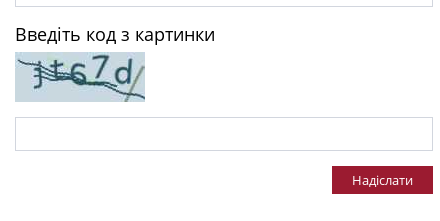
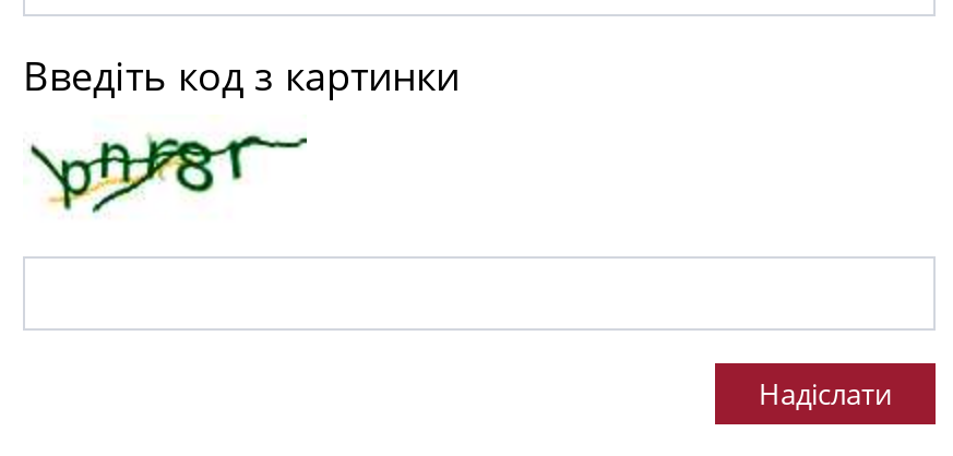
- [image]
+ [image]
